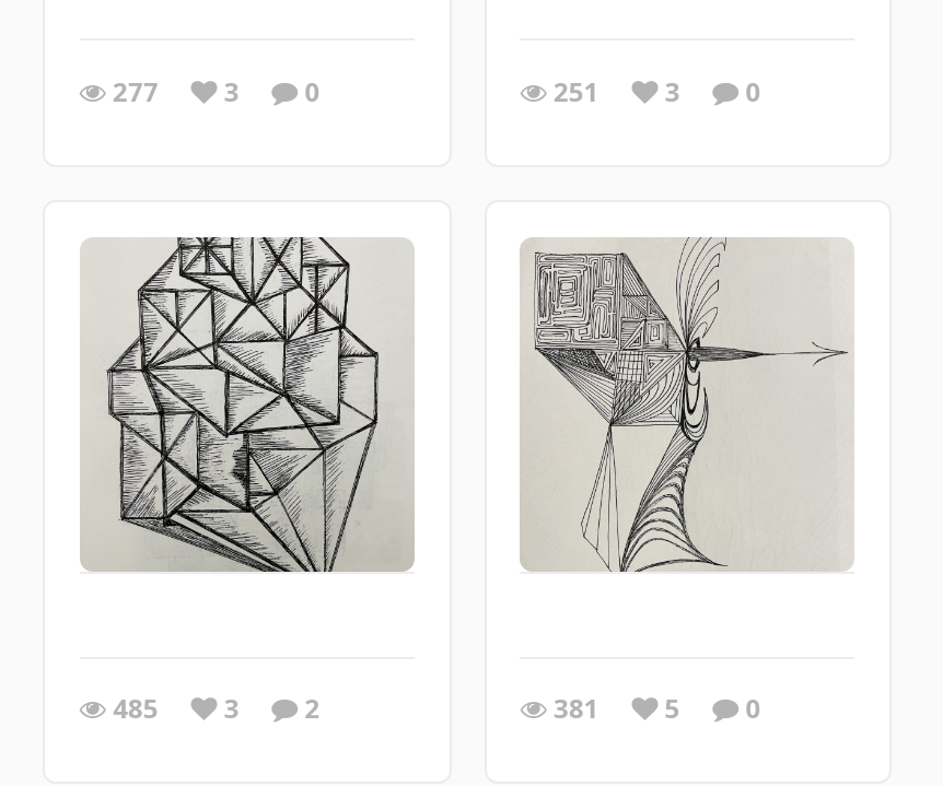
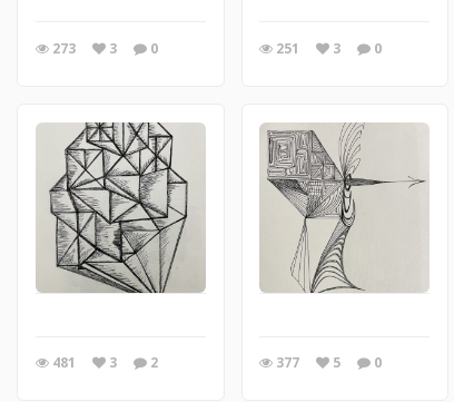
- 277 3 0
+ 273 3 0

- 485 3 2
+ 481 3 2

- 381 5 0
+ 377 5 0
